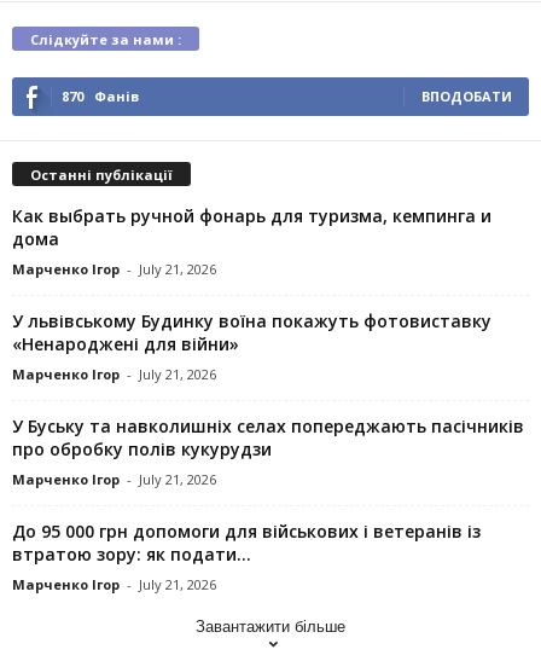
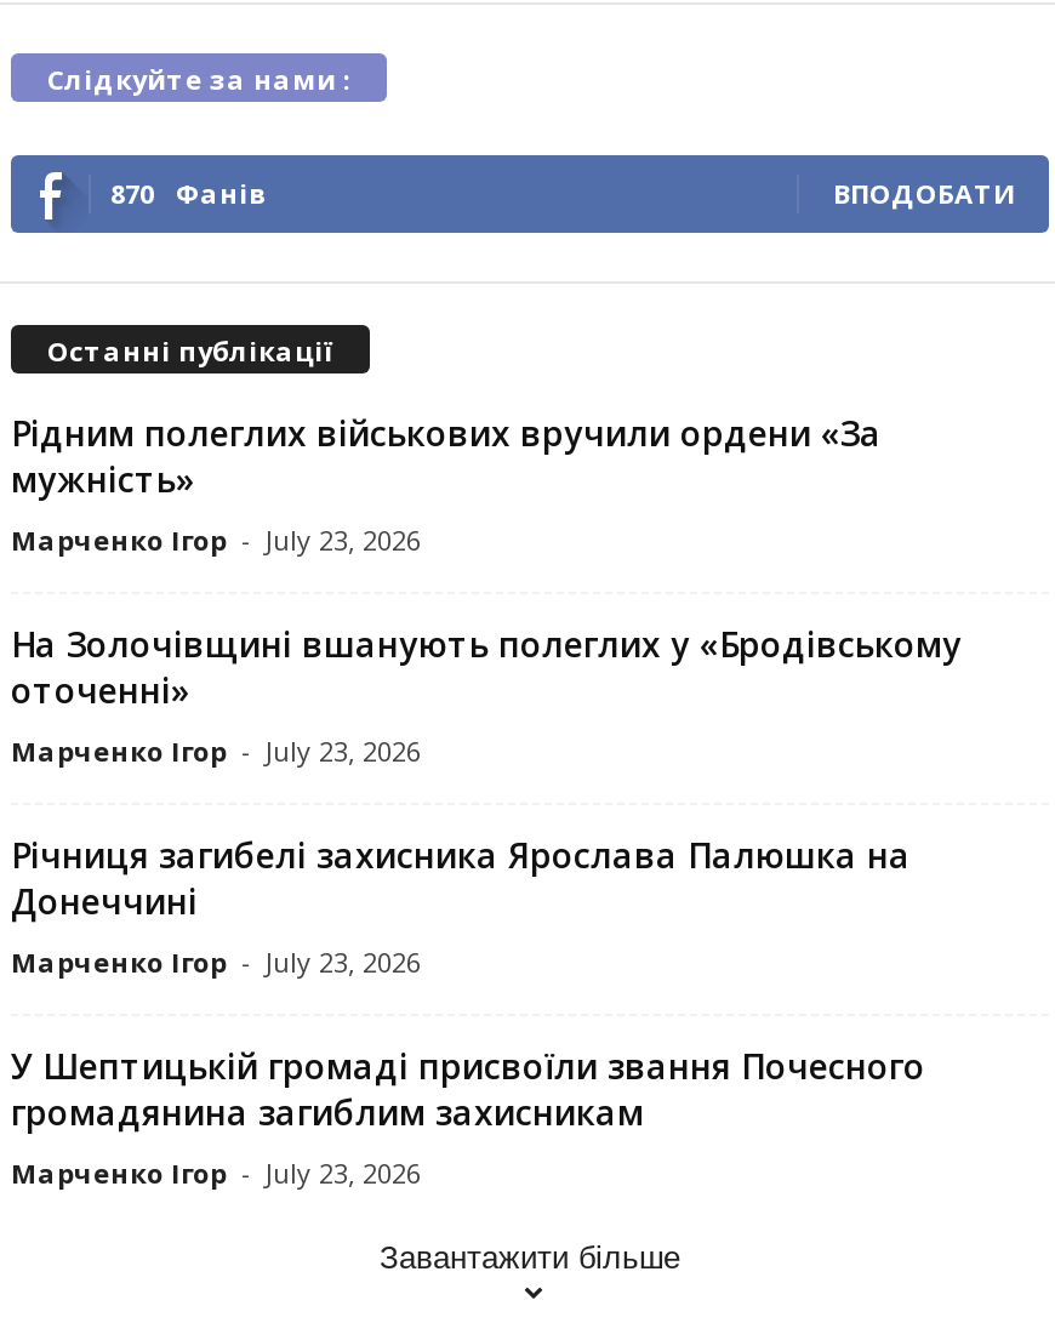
- Как выбрать ручной фонарь для туризма, кемпинга и
- дома
- Марченко Ігор - July 21, 2026
+ Рідним полеглих військових вручили ордени «За
+ мужність»
+ Марченко Ігор - July 23, 2026

- У львівському Будинку воїна покажуть фотовиставку
- «Ненароджені для війни»
- Марченко Ігор - July 21, 2026
+ На Золочівщині вшанують полеглих у «Бродівському
+ оточенні»
+ Марченко Ігор - July 23, 2026

- У Буську та навколишніх селах попереджають пасічників
- про обробку полів кукурудзи
- Марченко Ігор - July 21, 2026
+ Річниця загибелі захисника Ярослава Палюшка на
+ Донеччині
+ Марченко Ігор - July 23, 2026

- До 95 000 грн допомоги для військових і ветеранів із
- втратою зору: як подати...
- Марченко Ігор - July 21, 2026
+ У Шептицькій громаді присвоїли звання Почесного
+ громадянина загиблим захисникам
+ Марченко Ігор - July 23, 2026
